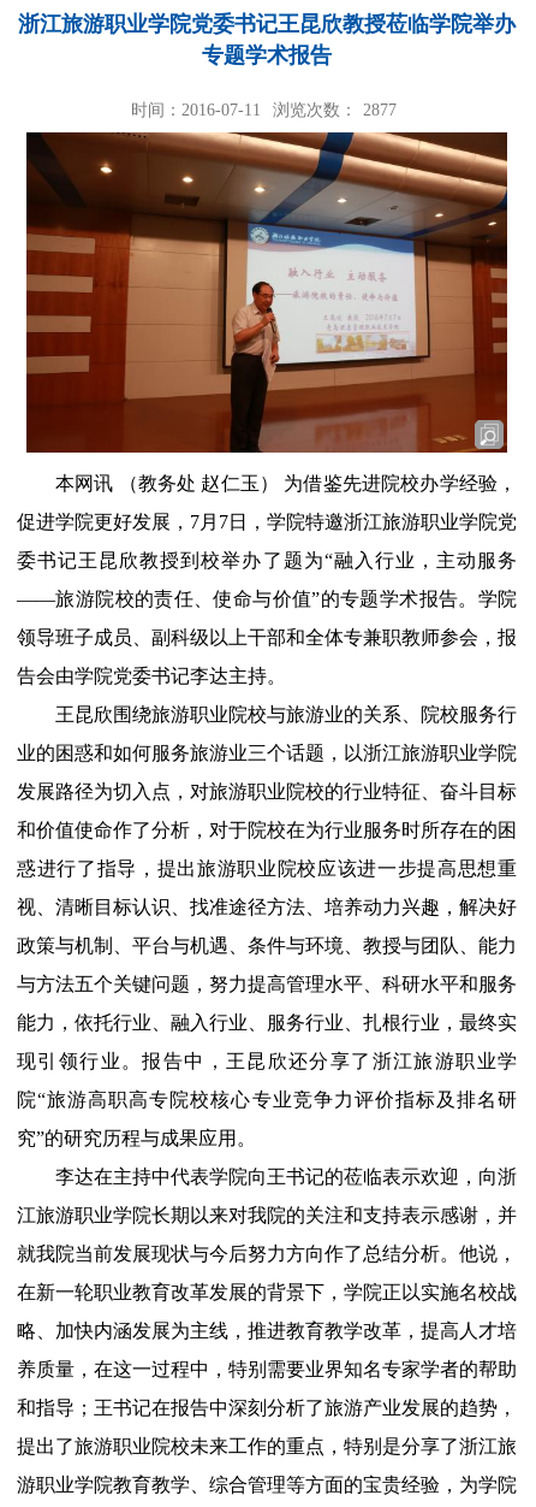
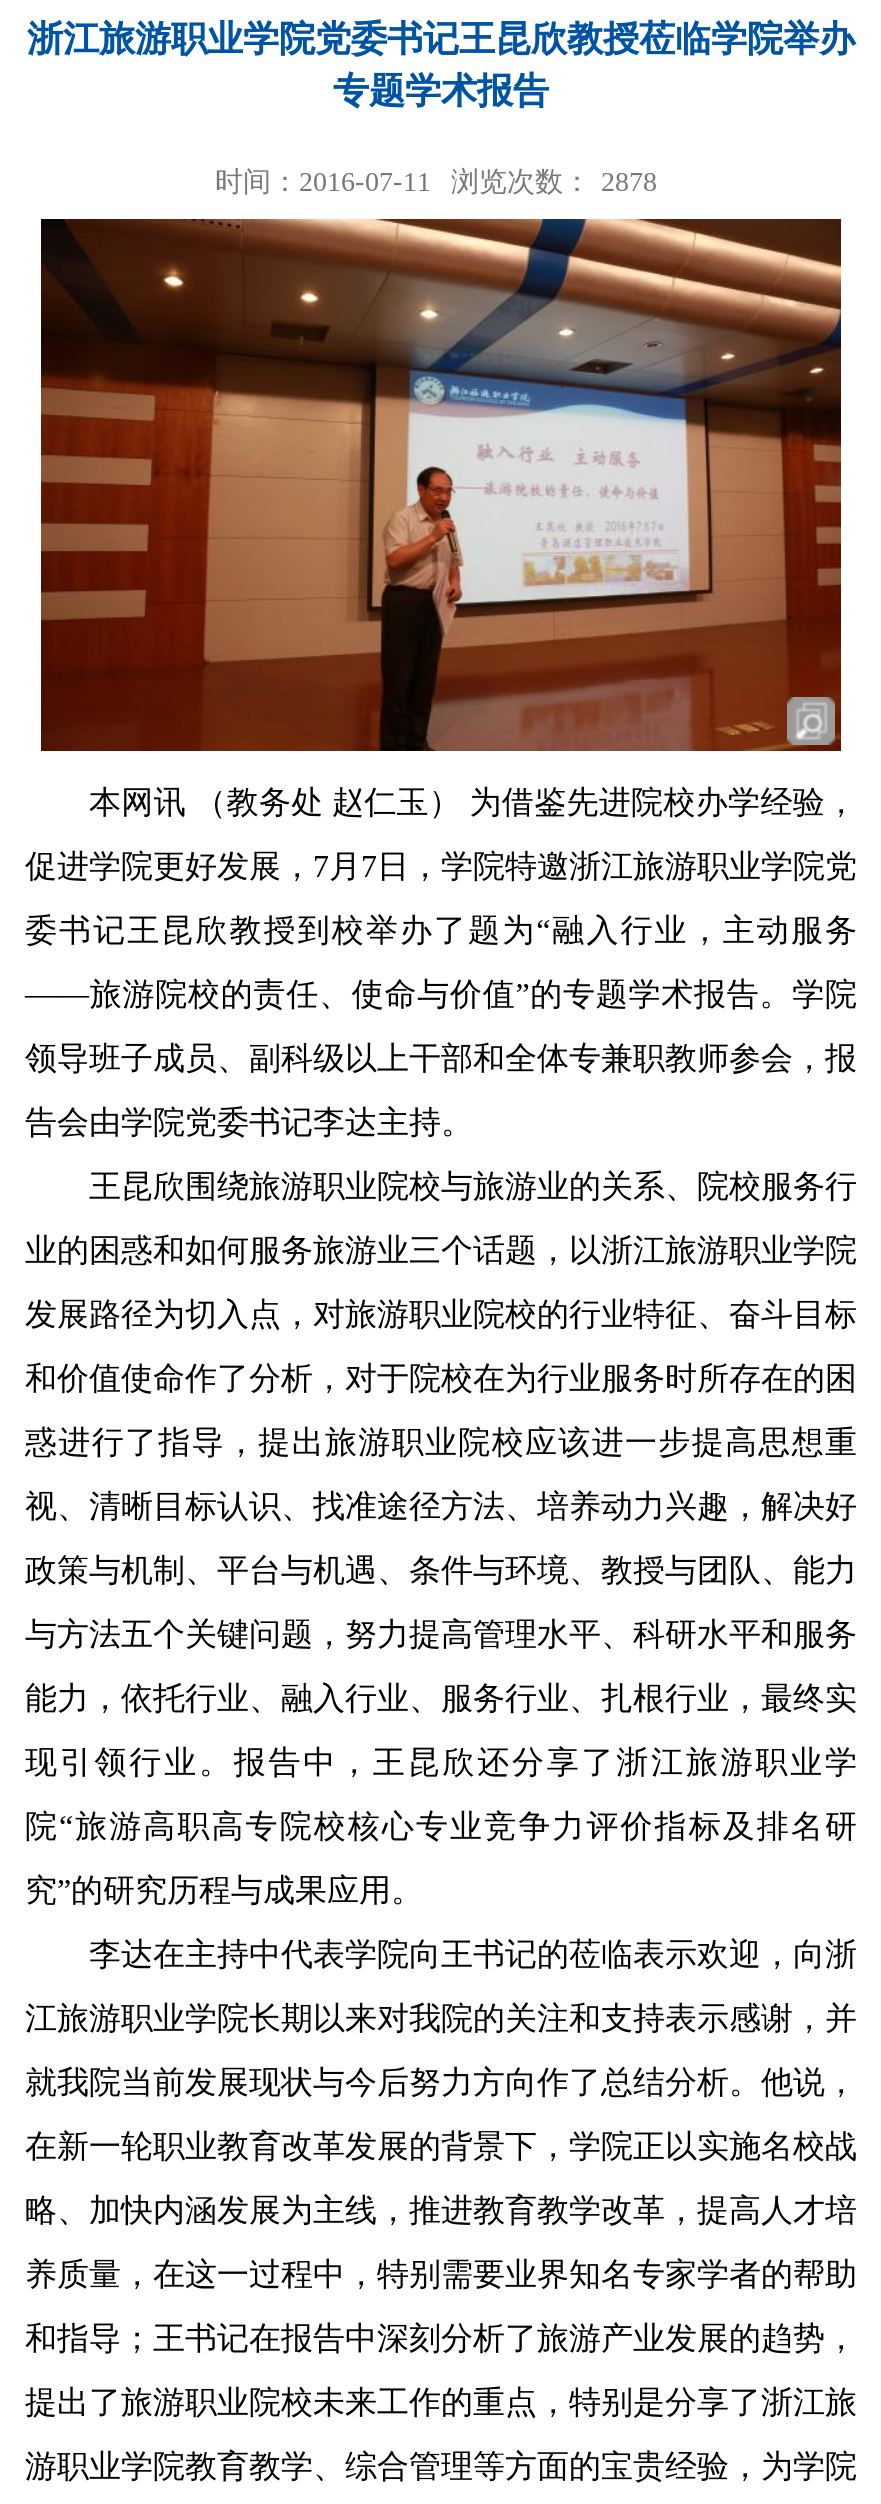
- 时间：2016-07-11 浏览次数： 2877
+ 时间：2016-07-11 浏览次数： 2878
